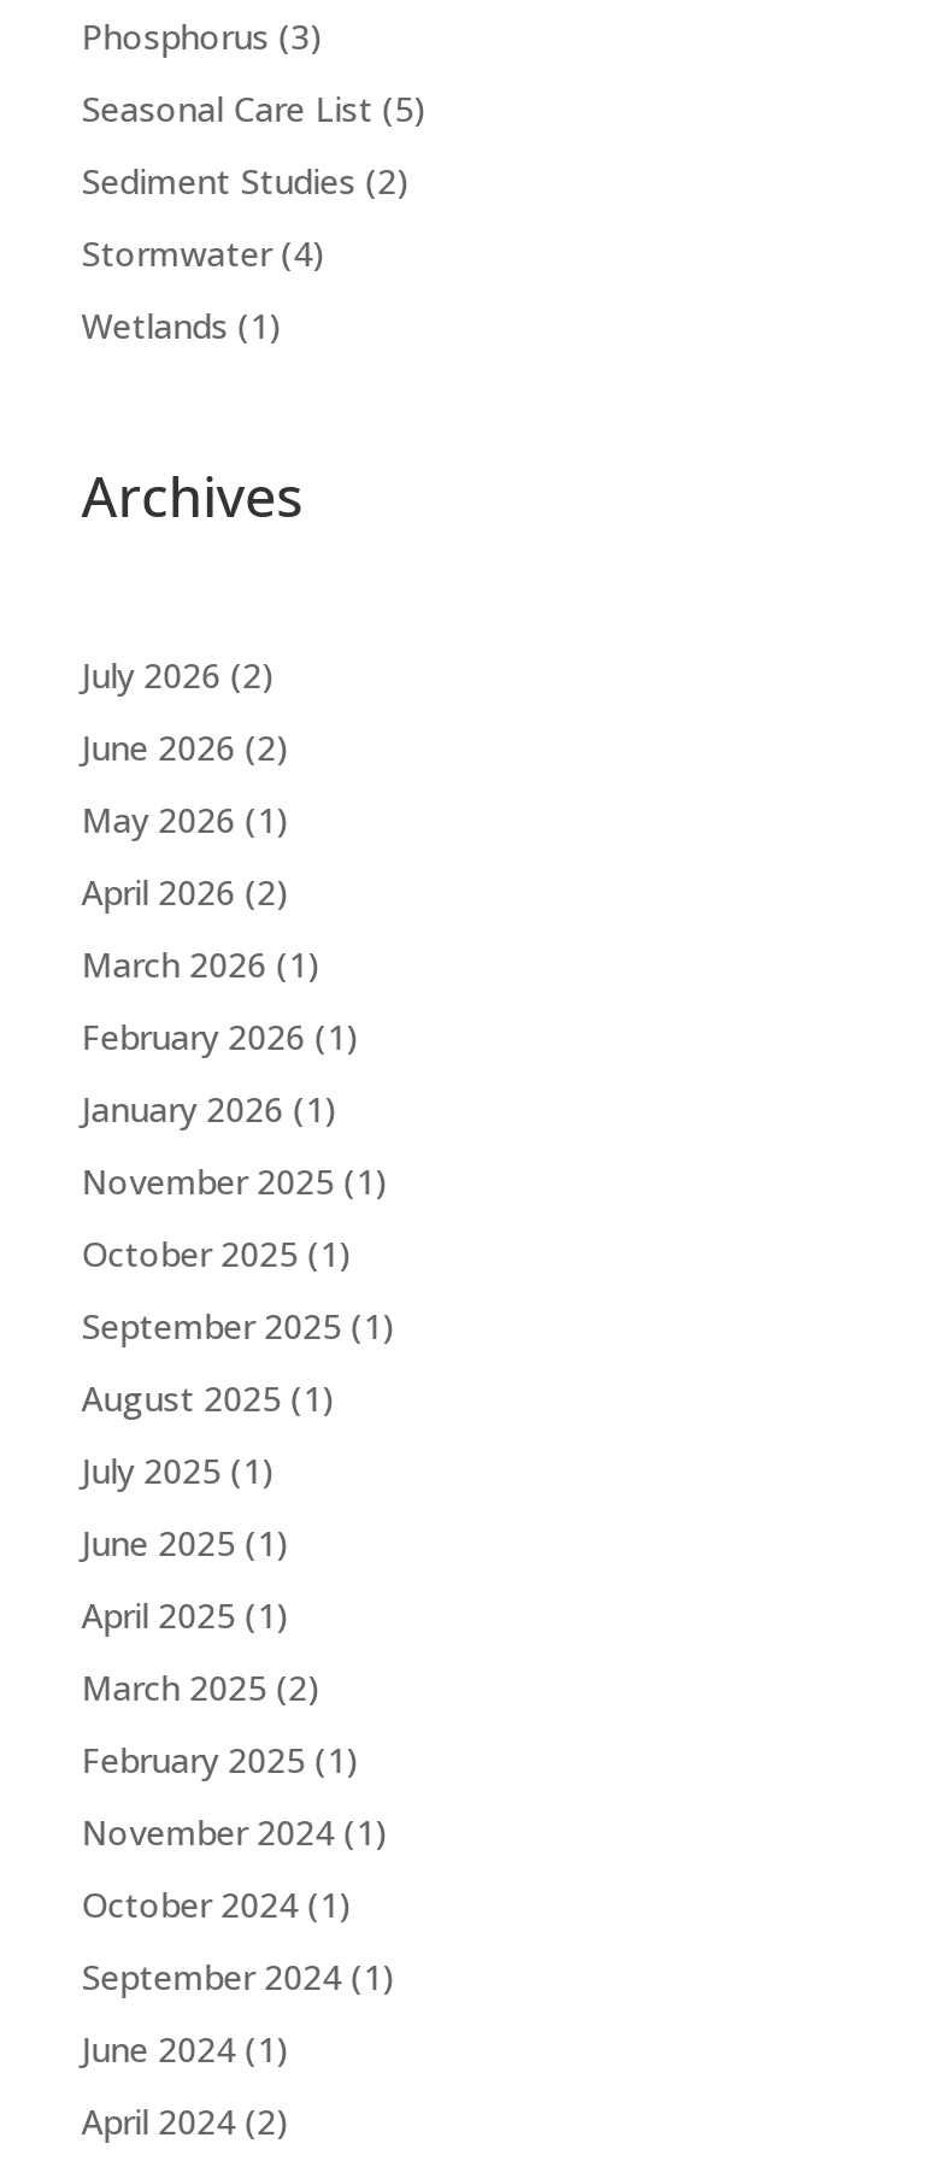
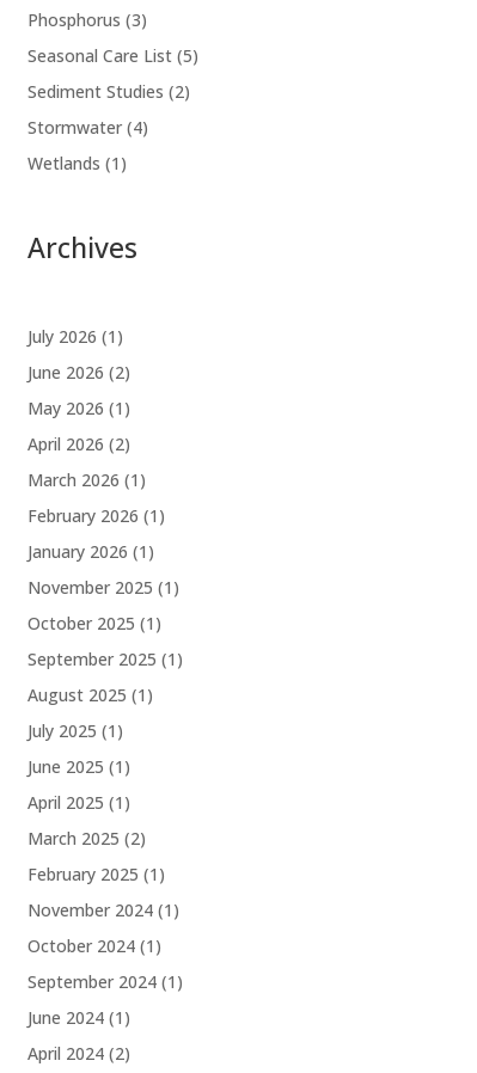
- July 2026 (2)
+ July 2026 (1)
